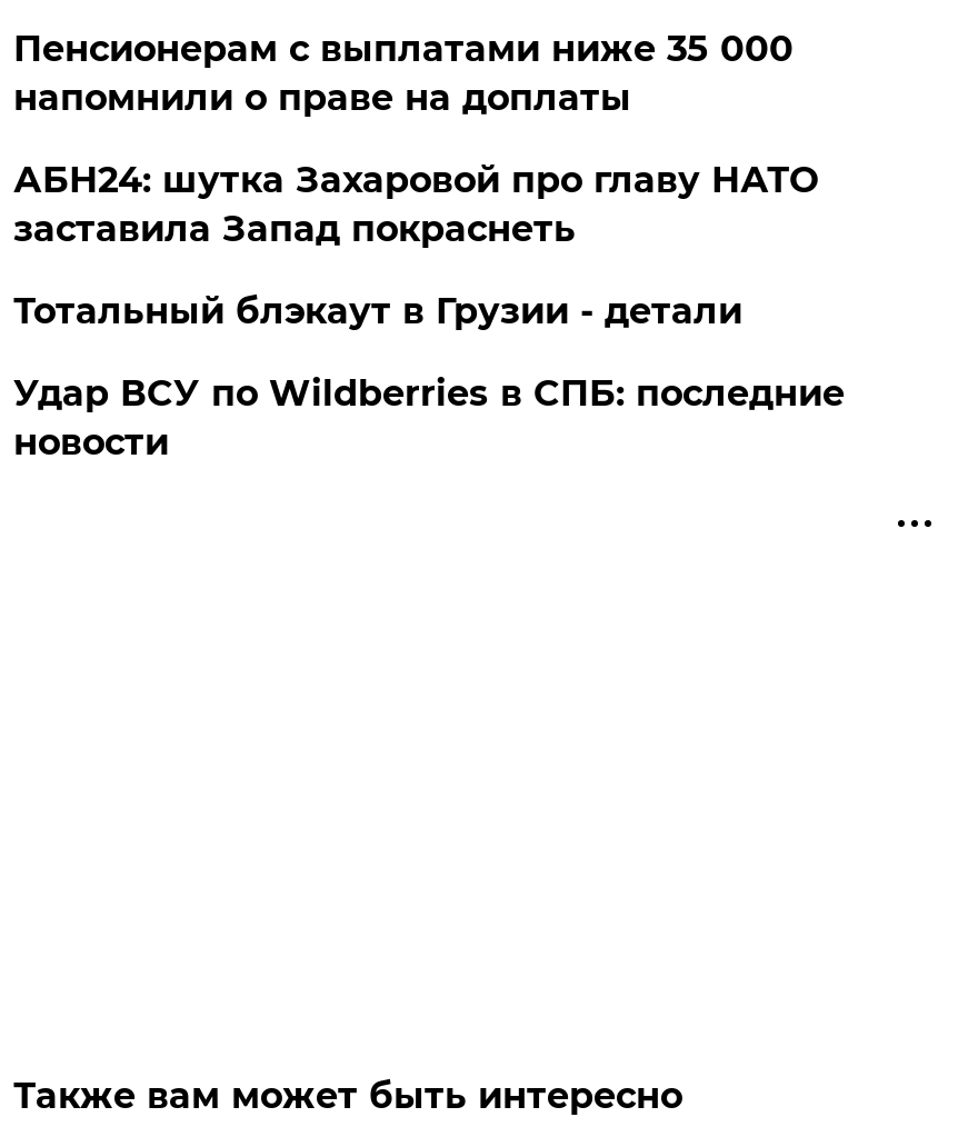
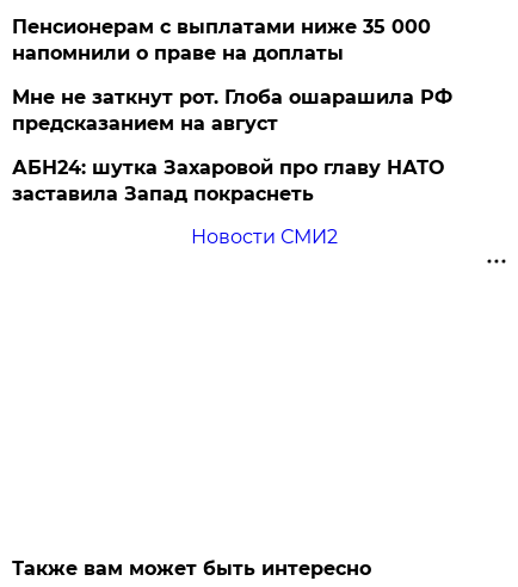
+ Мне не заткнут рот. Глоба ошарашила РФ
+ предсказанием на август

moved down: АБН24: шутка Захаровой про главу НАТО | заставила Запад покраснеть

- Тотальный блэкаут в Грузии - детали
- Удар ВСУ по Wildberries в СПБ: последние
- новости
+ Новости СМИ2
